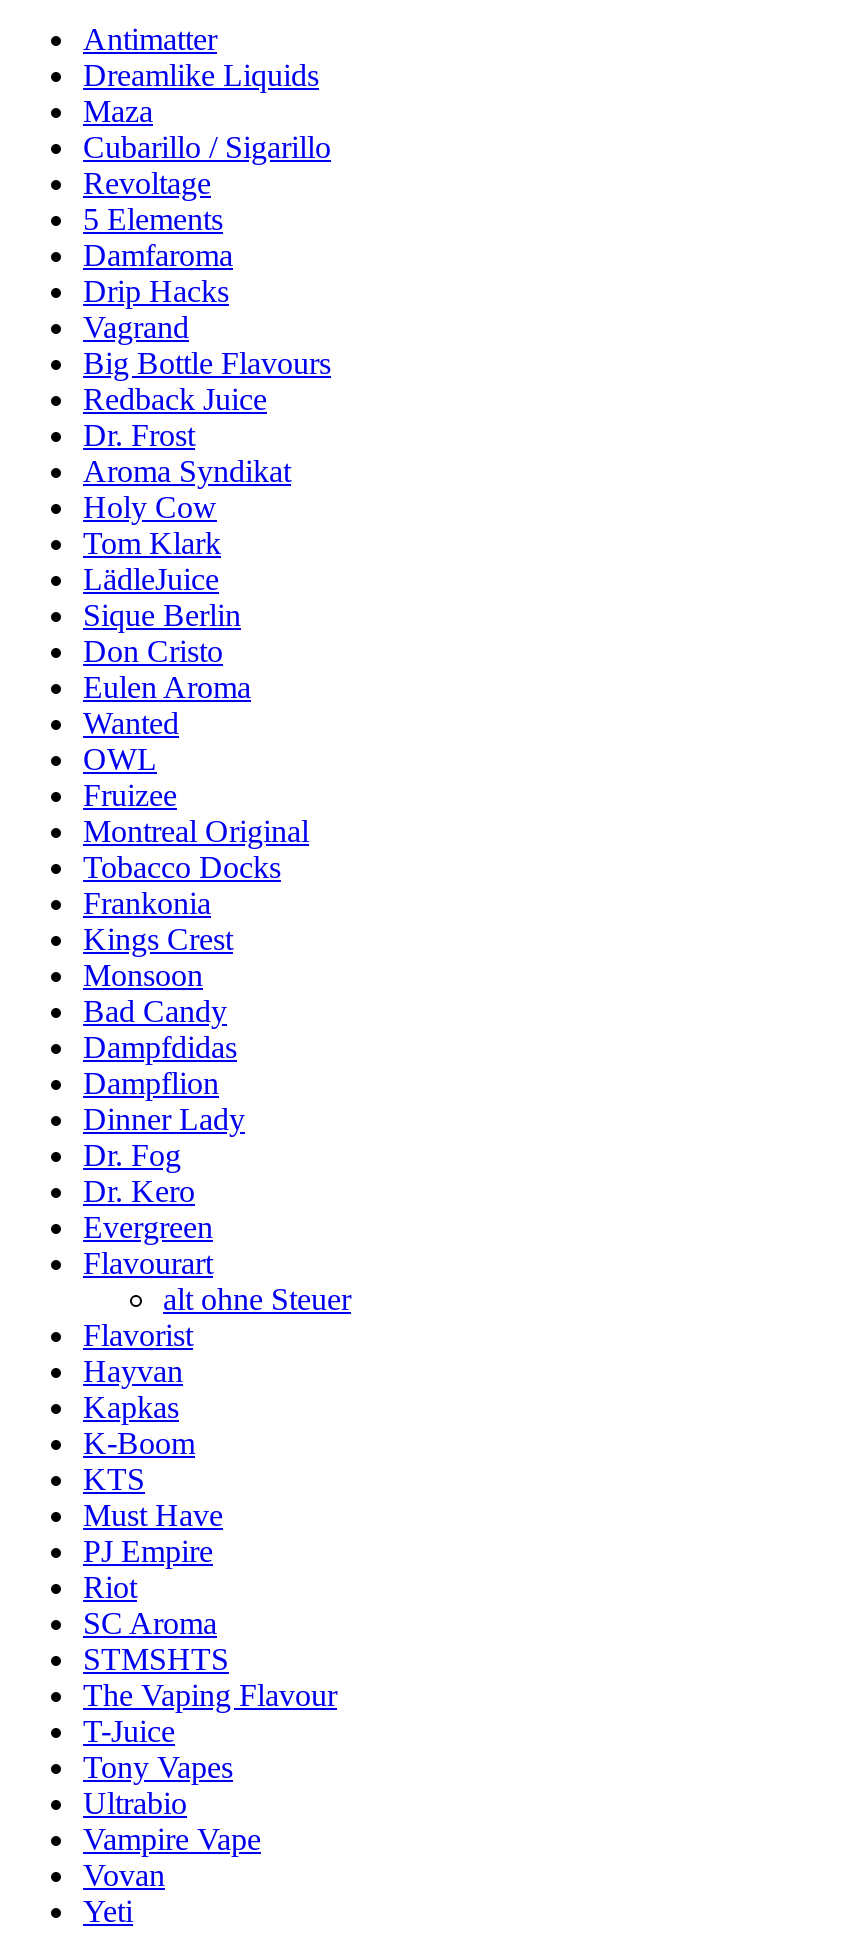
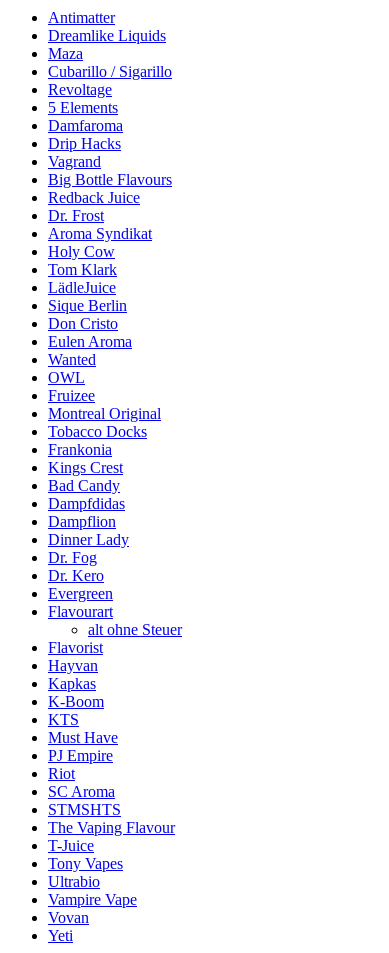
- Monsoon
